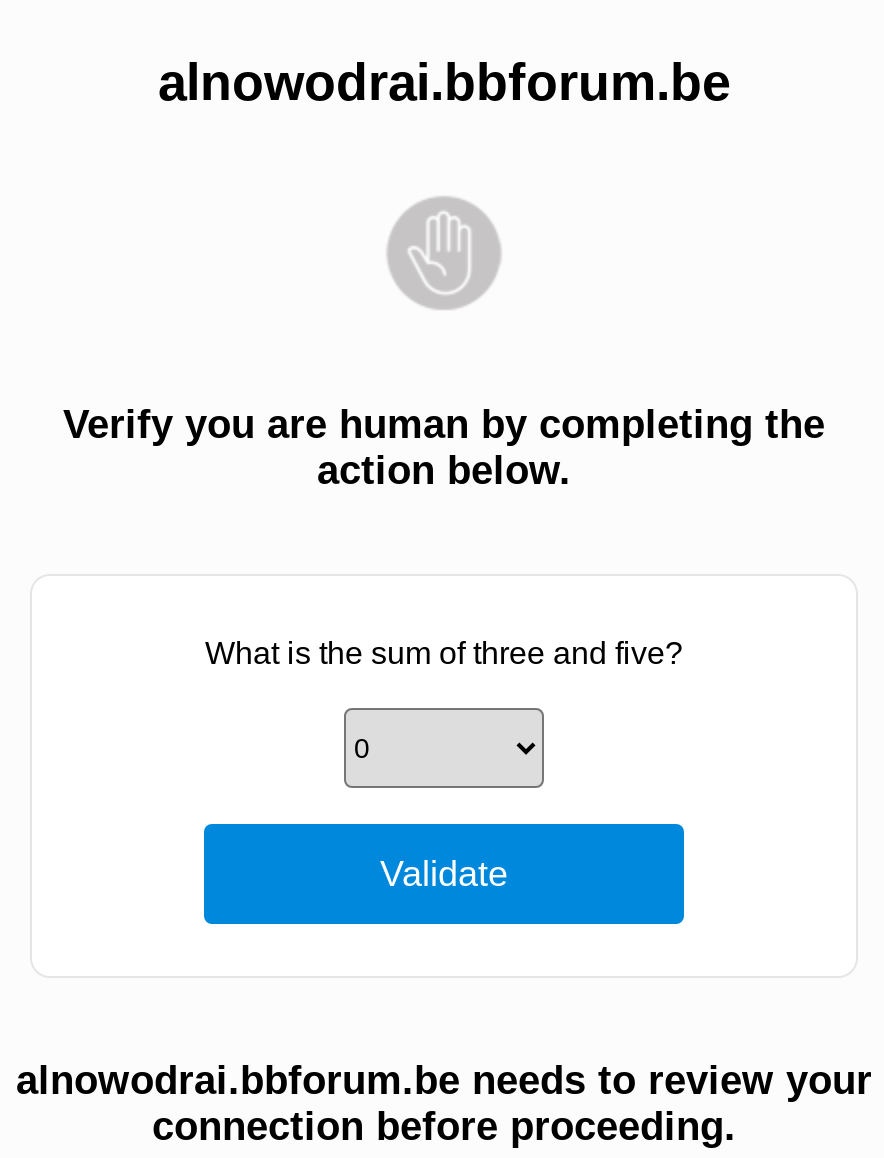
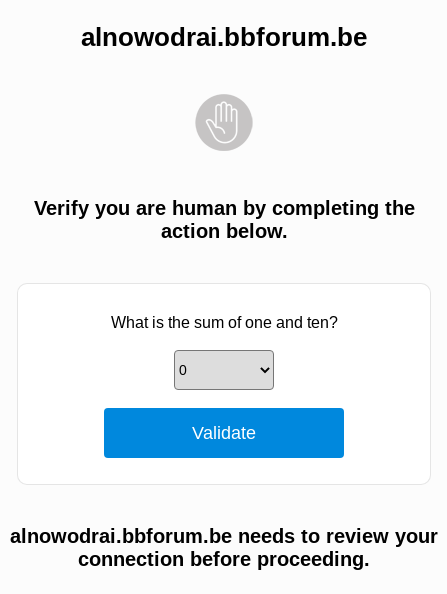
- What is the sum of three and five?
+ What is the sum of one and ten?
